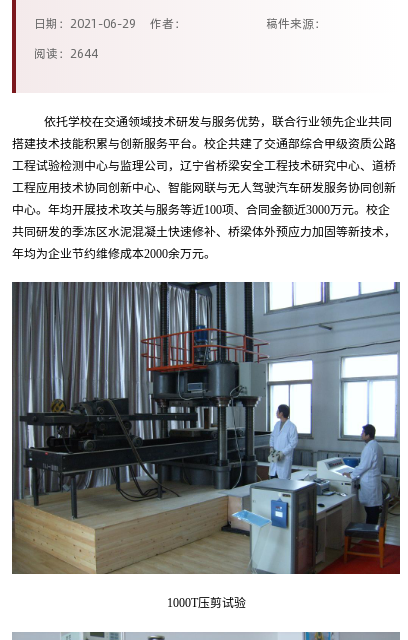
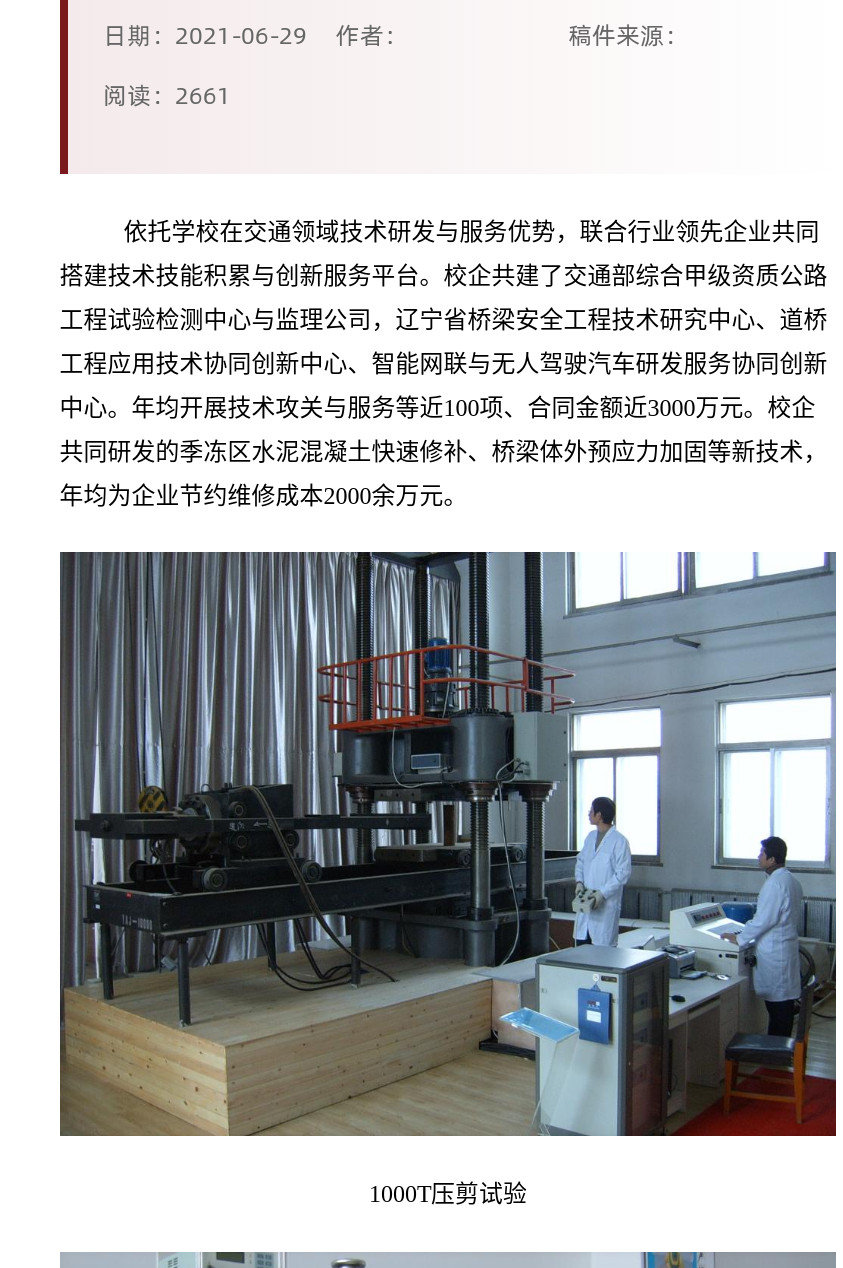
- 阅读：2644
+ 阅读：2661
